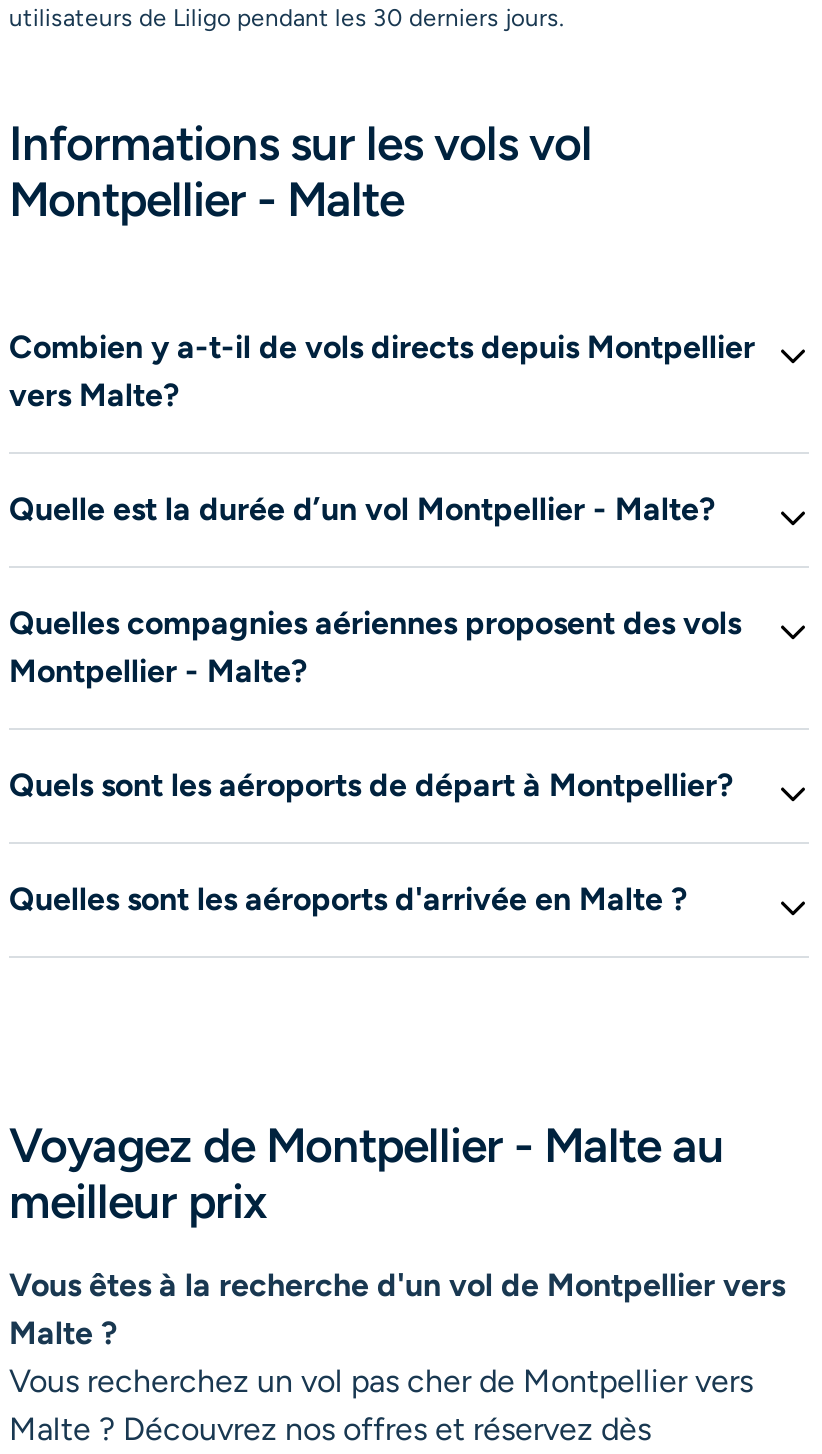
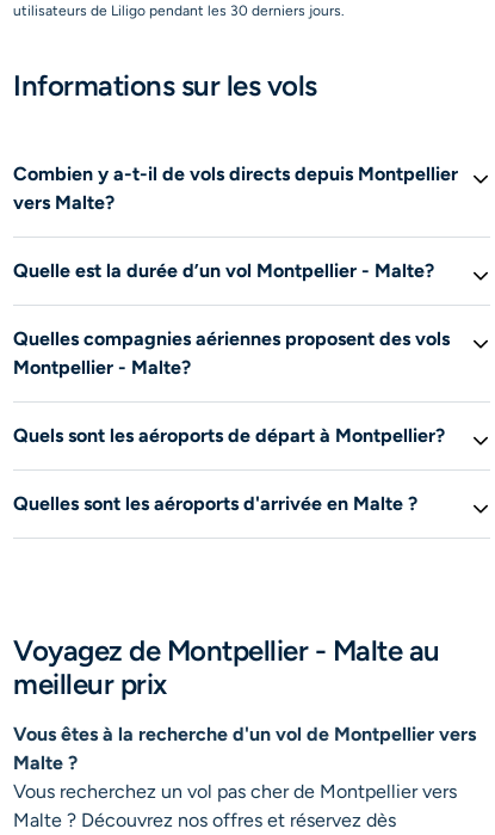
- Informations sur les vols vol
- Montpellier - Malte
+ Informations sur les vols
